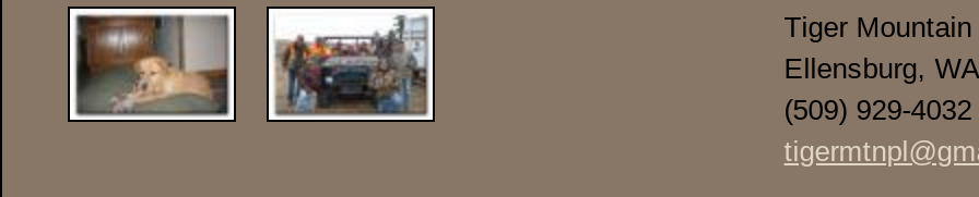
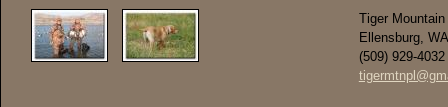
- [image]
+ [image]

- [image]
+ [image]
